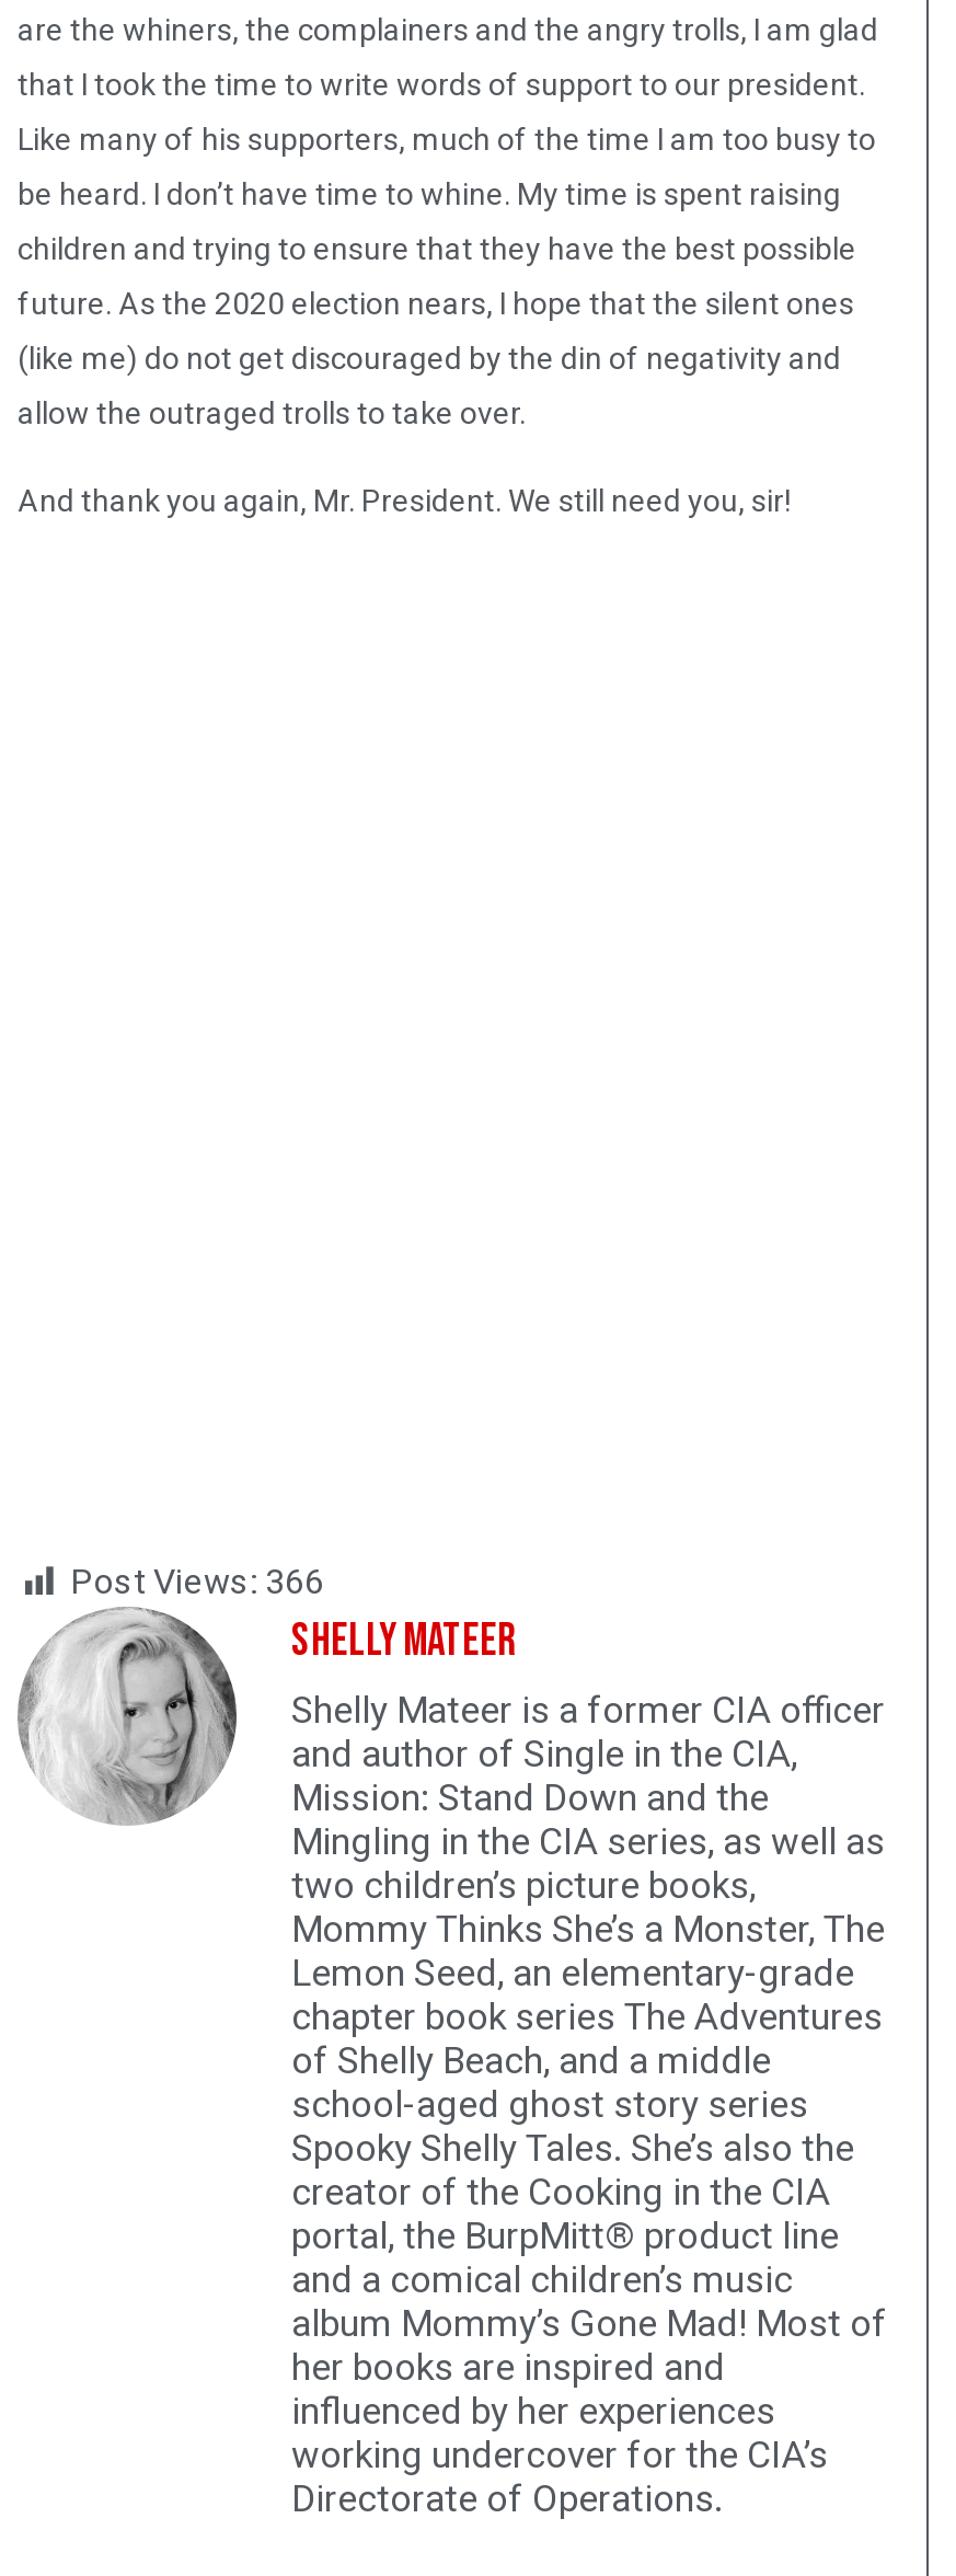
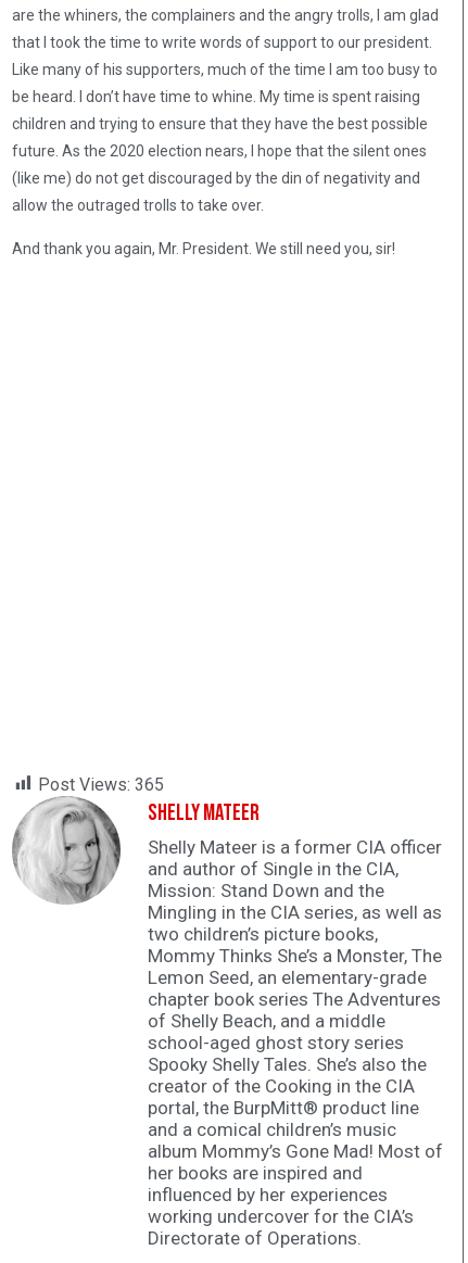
- Post Views: 366
+ Post Views: 365
